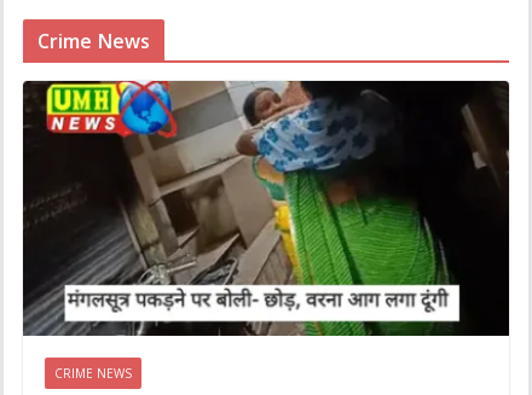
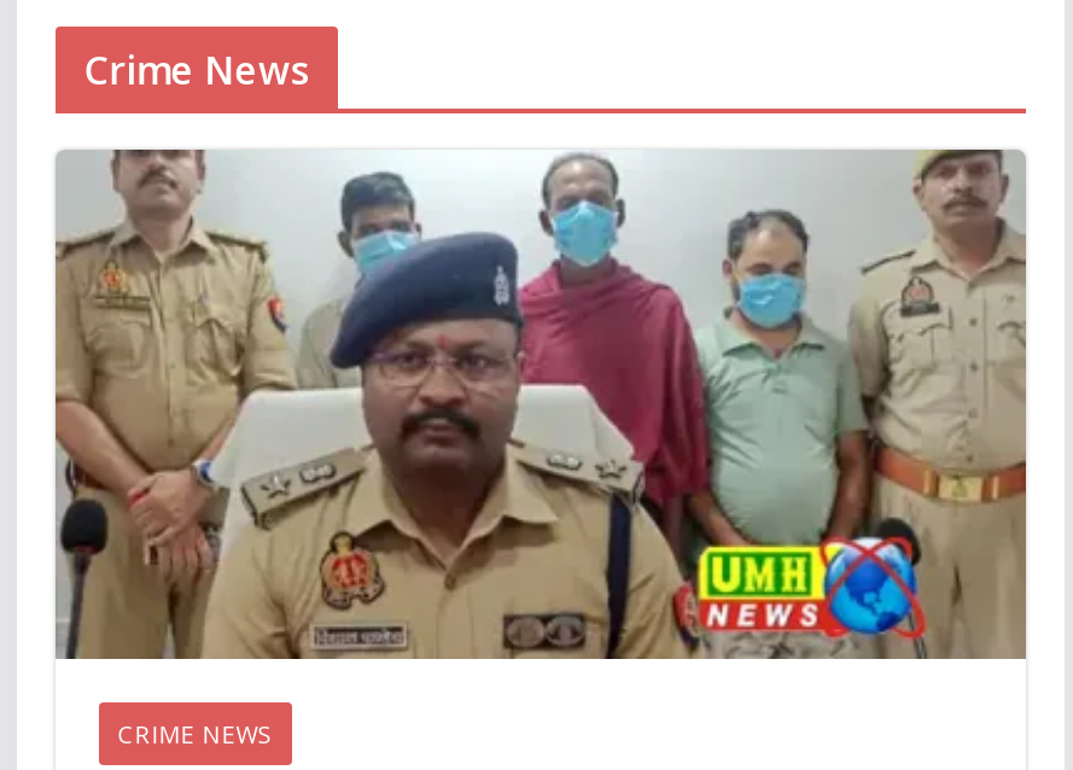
- [image]
+ [image]
